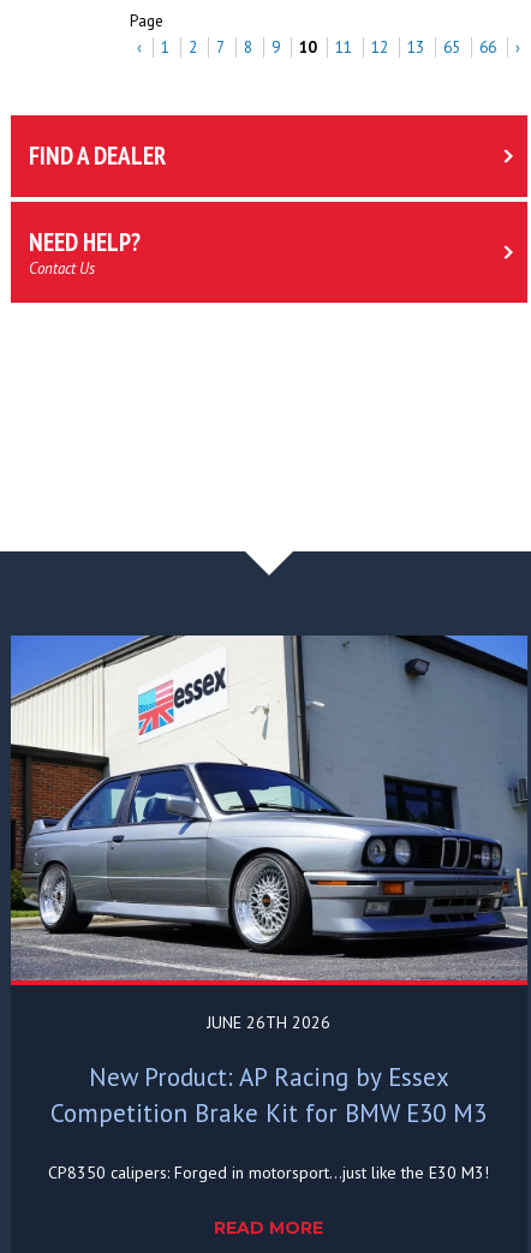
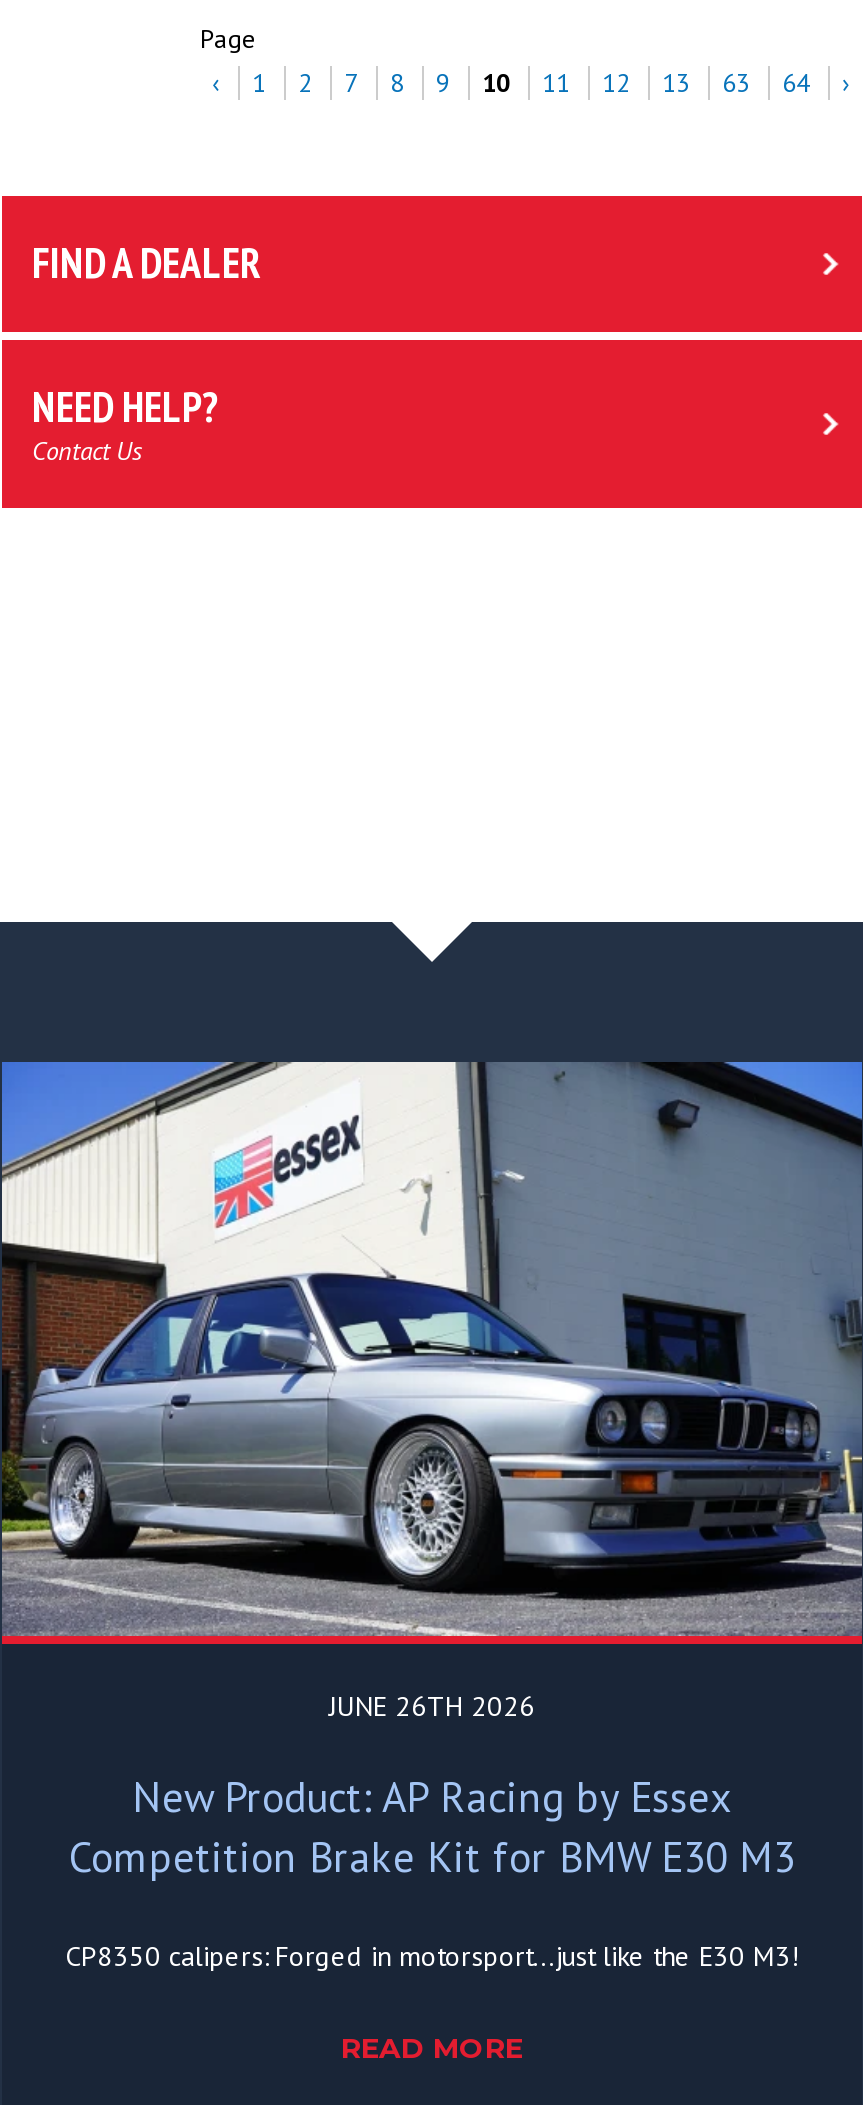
- 65
+ 63

- 66
+ 64
